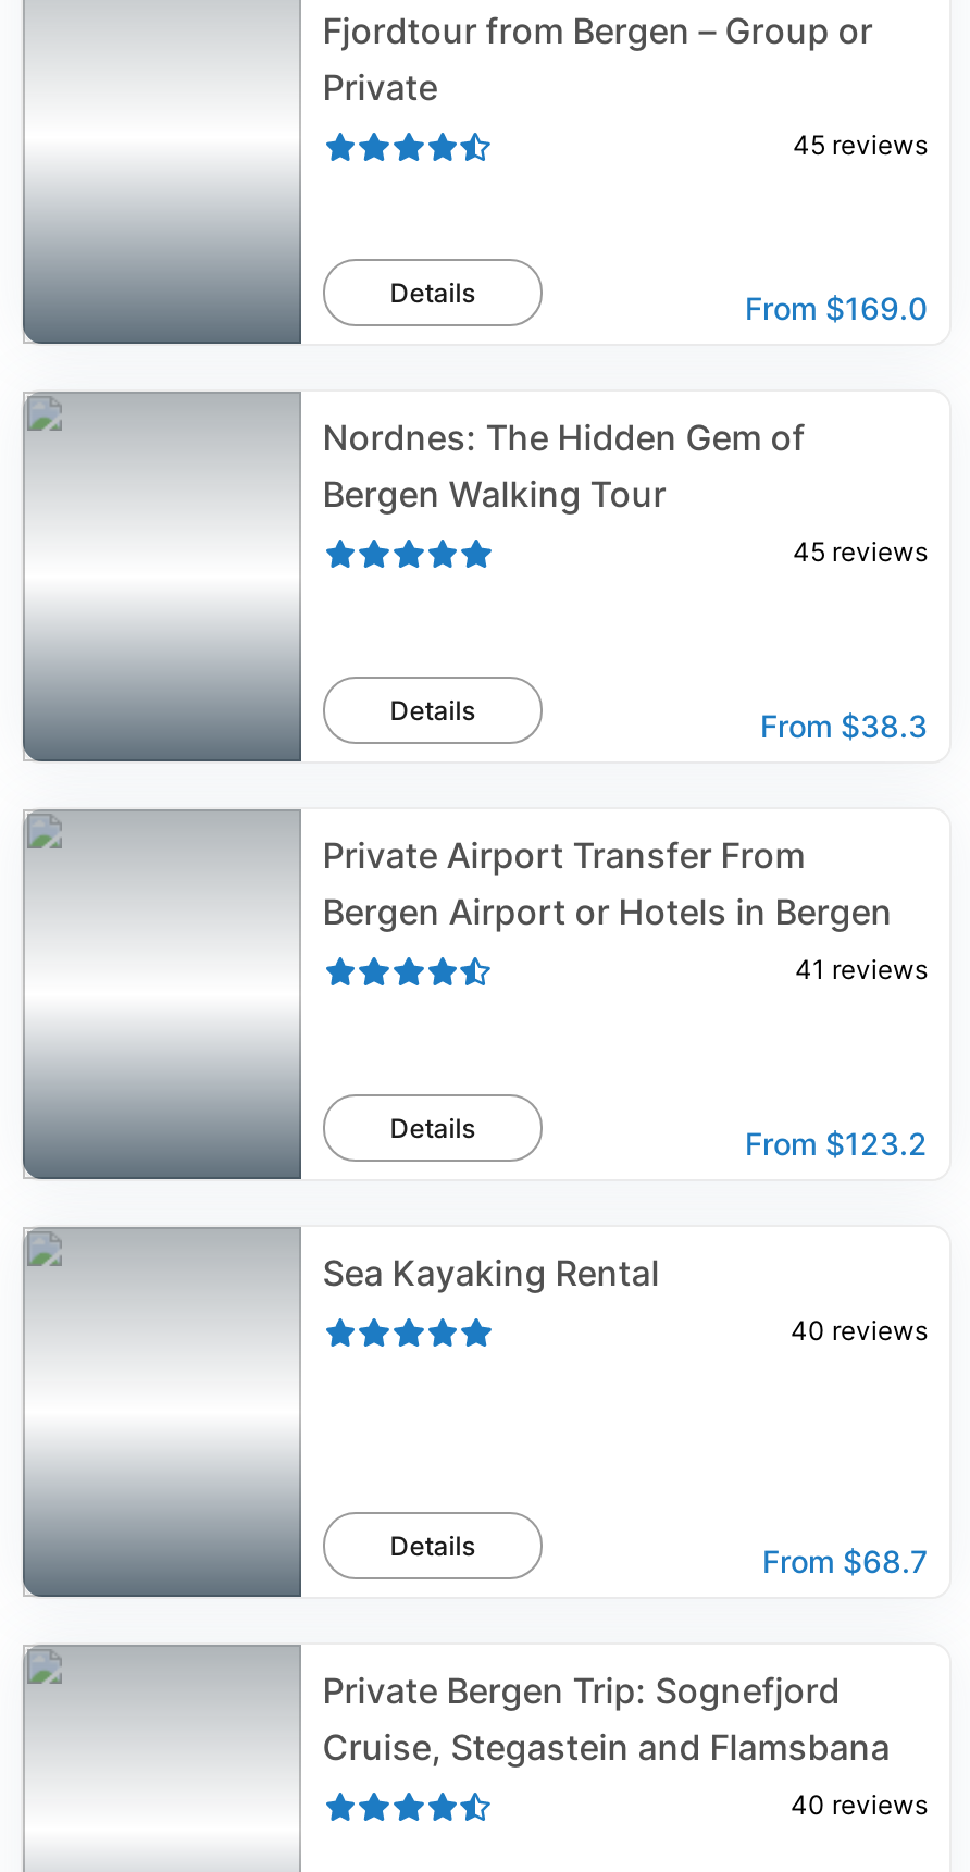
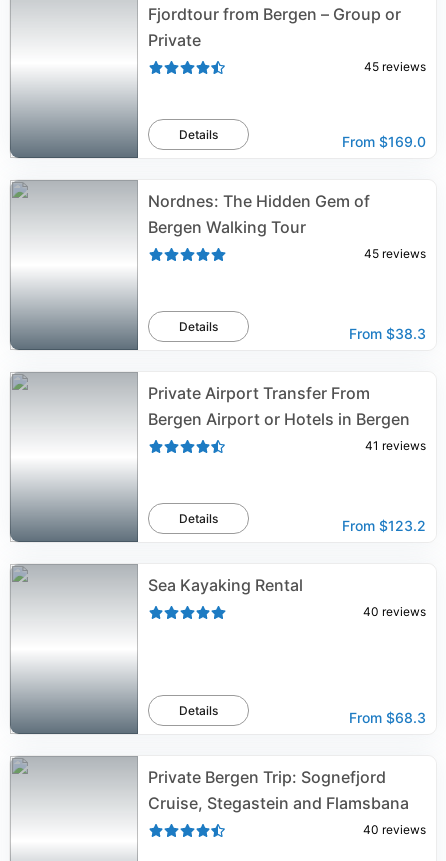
- From $68.7
+ From $68.3
